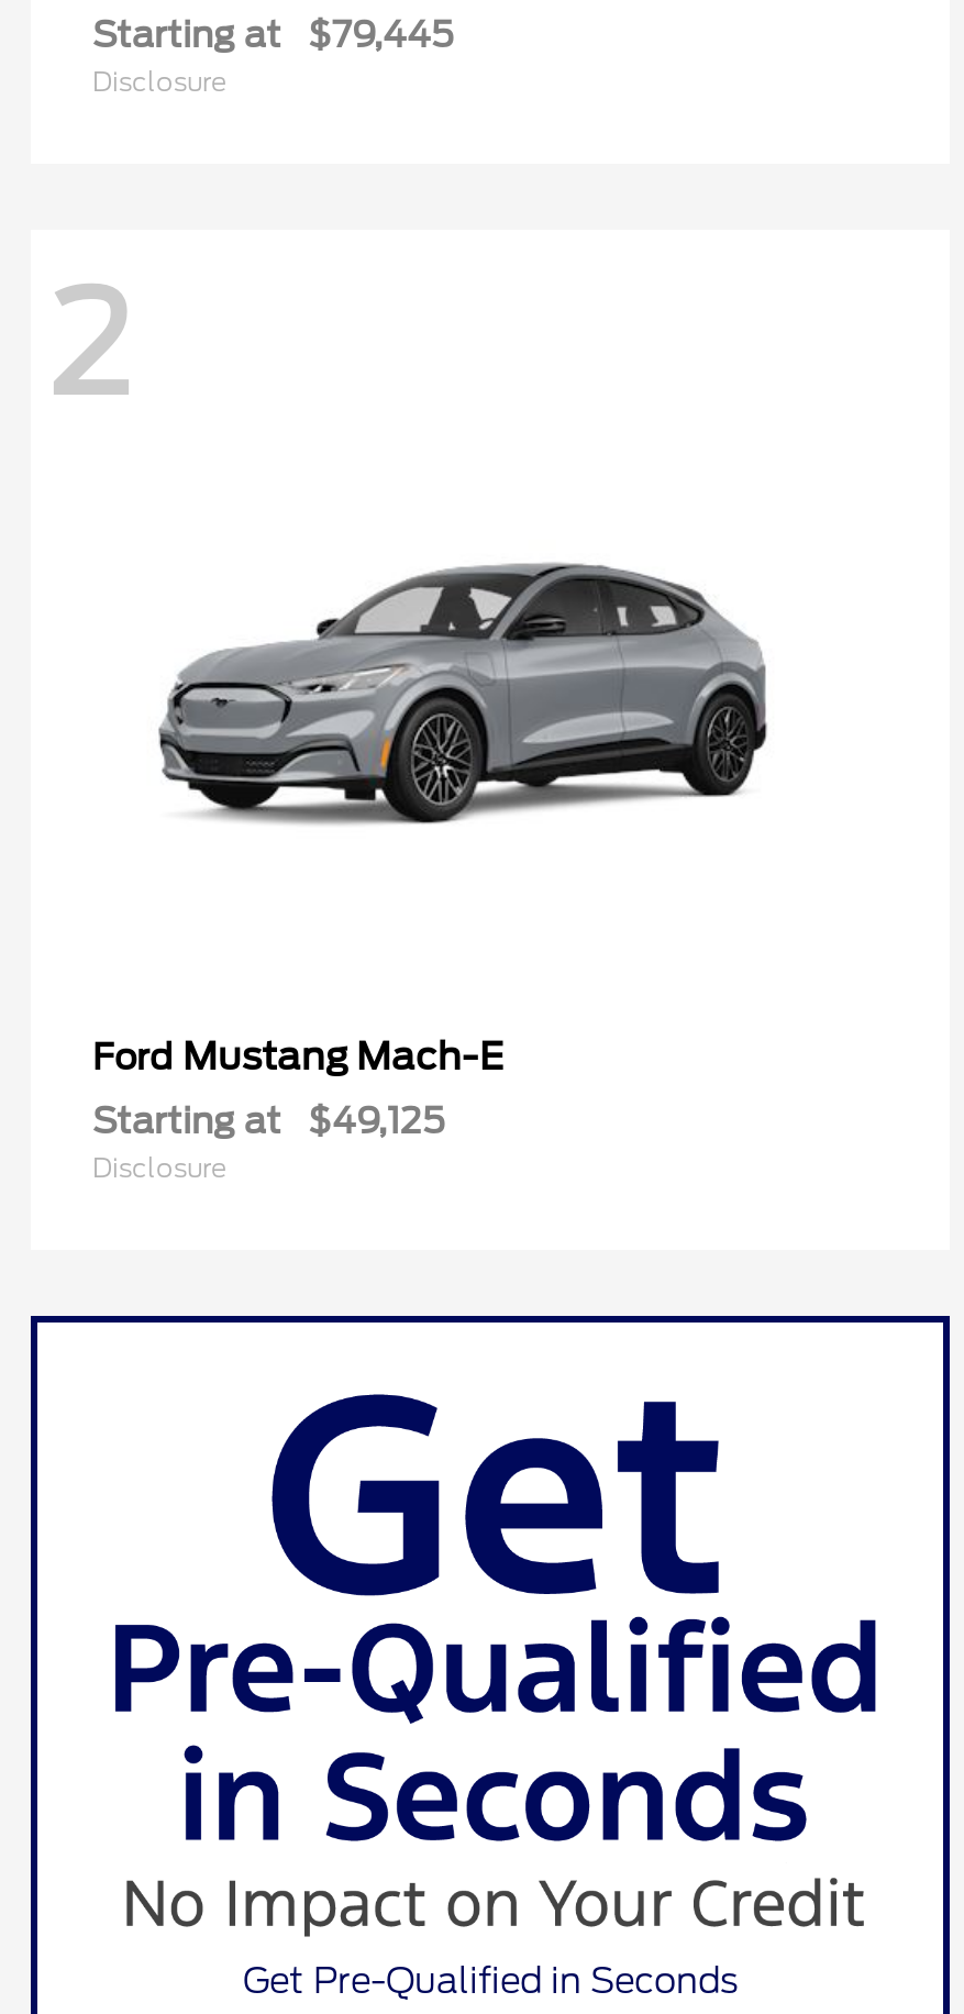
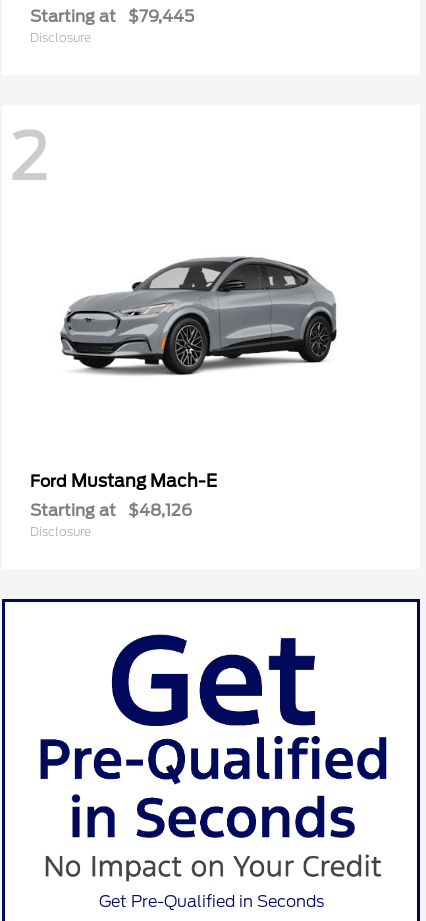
- Starting at $49,125
+ Starting at $48,126
